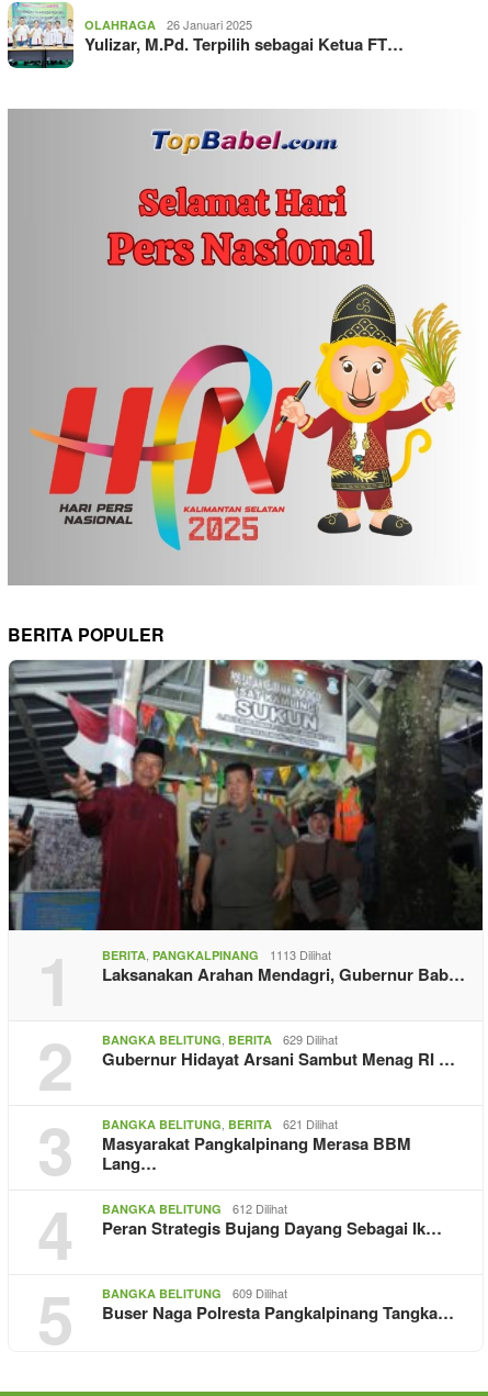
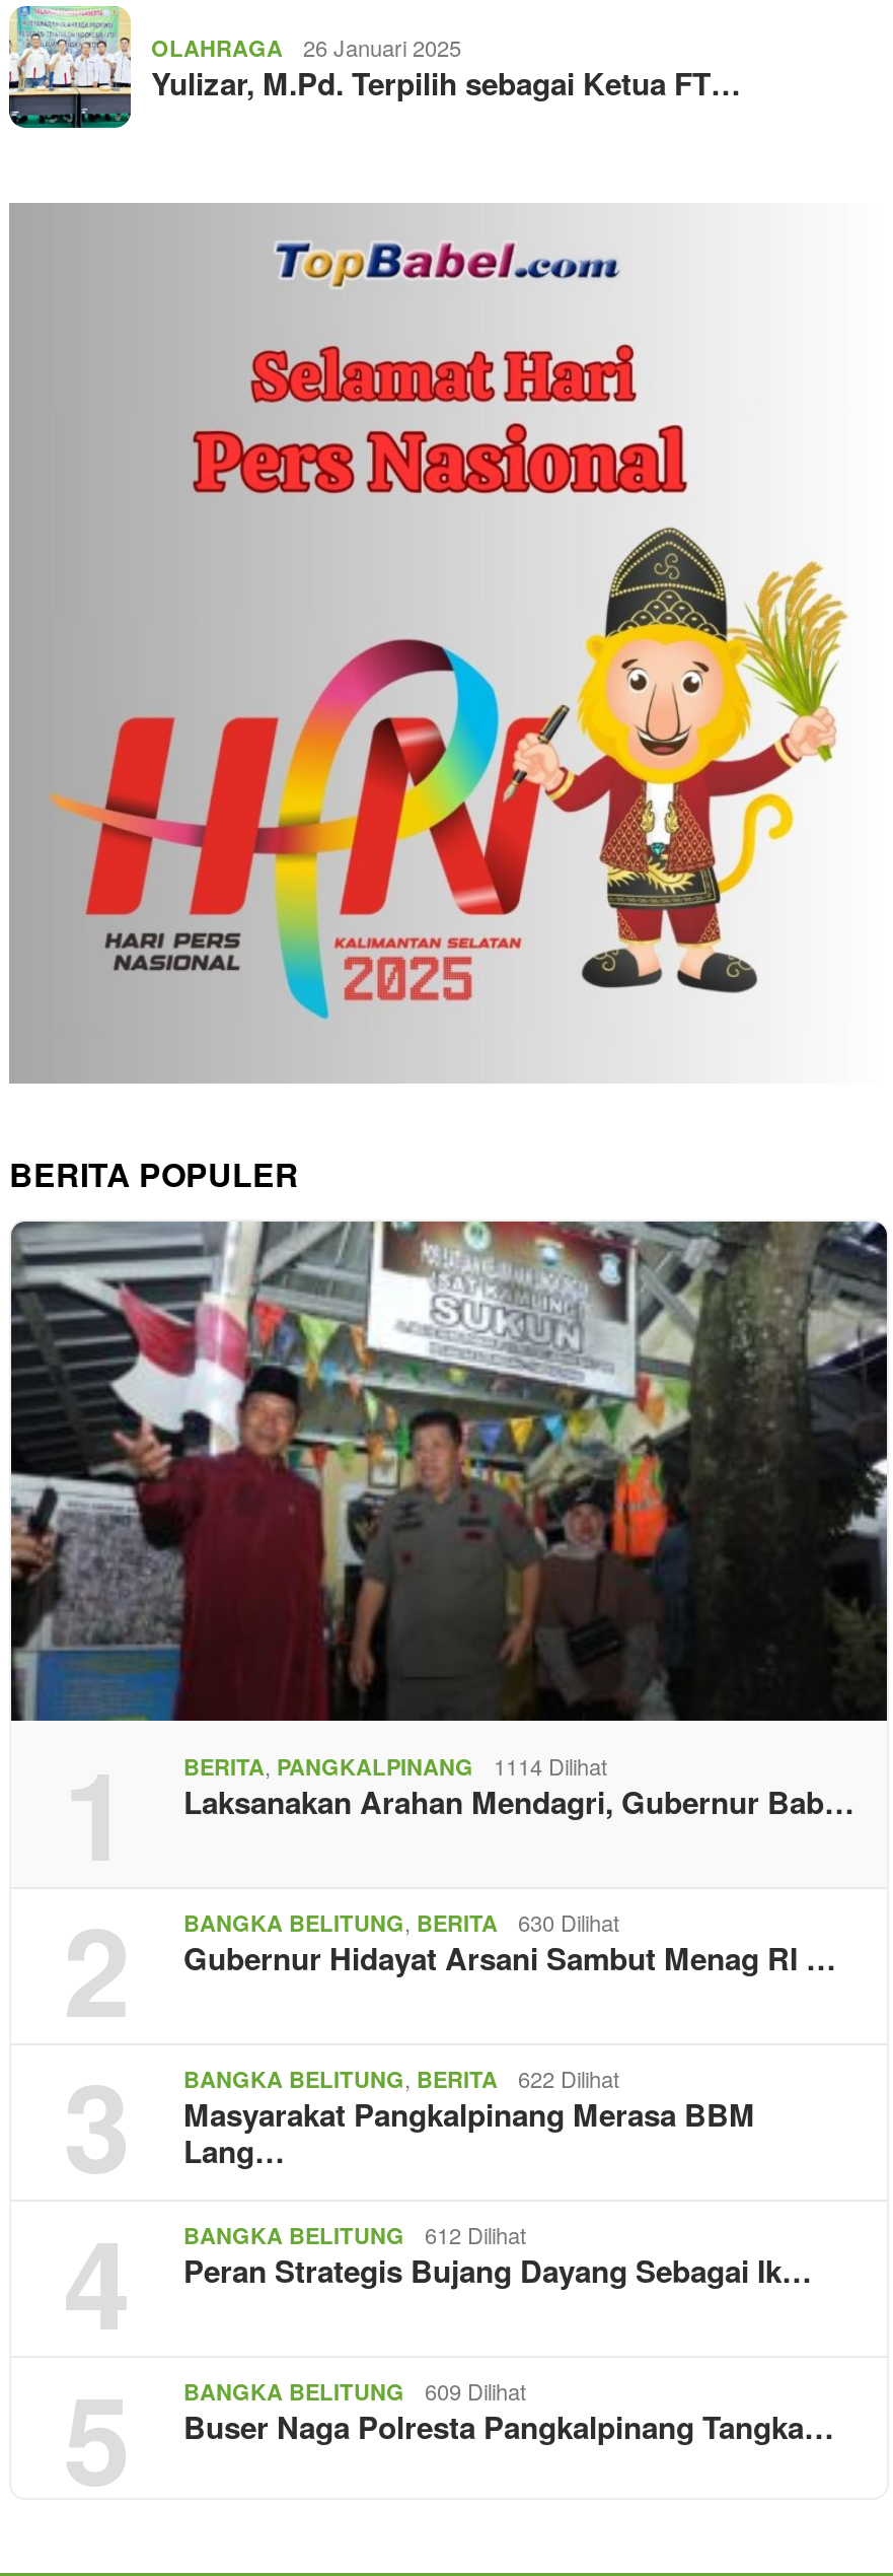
- 1 BERITA, PANGKALPINANG Laksanakan Arahan Mendagri, Gubernur Bab… 1113 Dilihat
+ 1 BERITA, PANGKALPINANG Laksanakan Arahan Mendagri, Gubernur Bab… 1114 Dilihat

- 629 Dilihat
+ 630 Dilihat

- 621 Dilihat
+ 622 Dilihat
